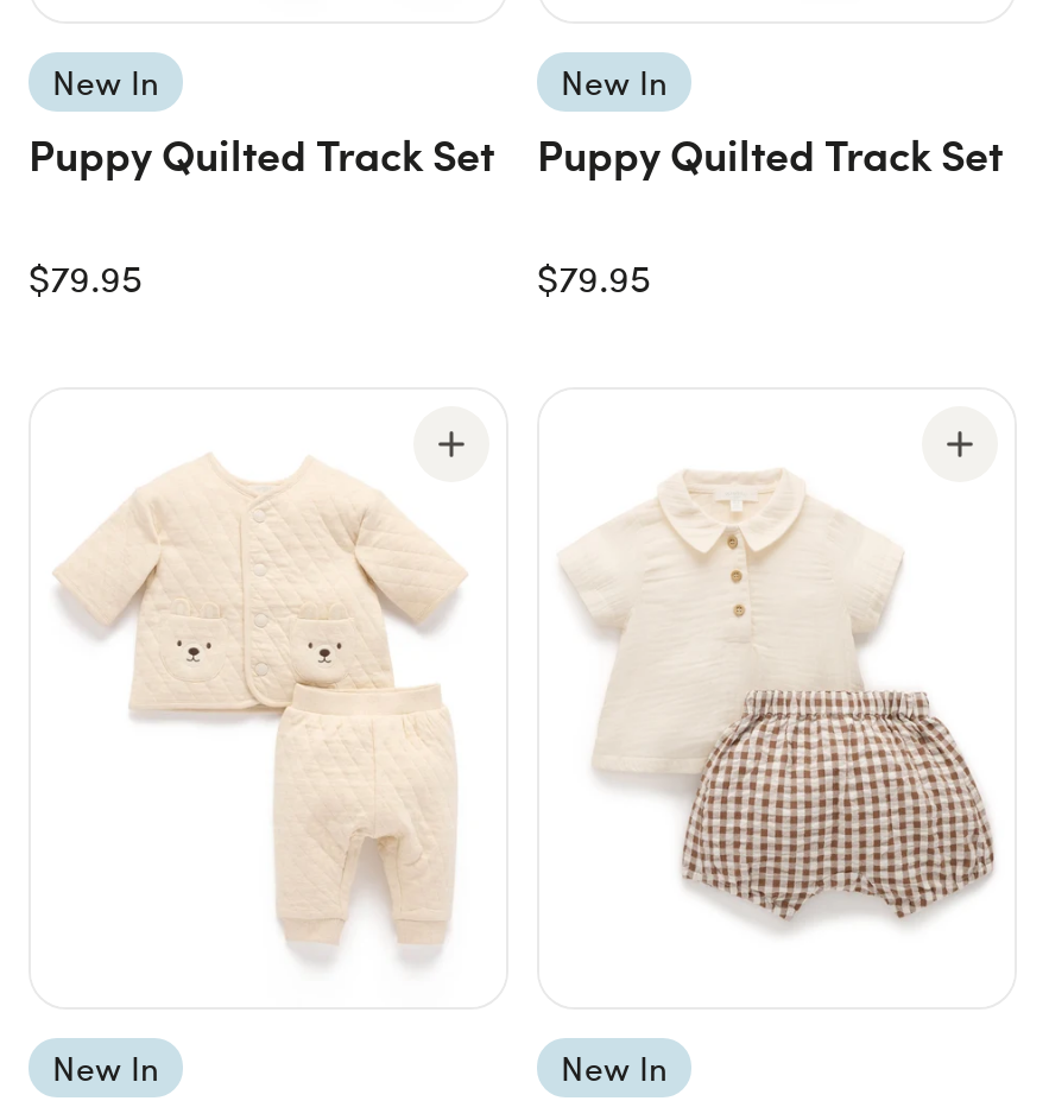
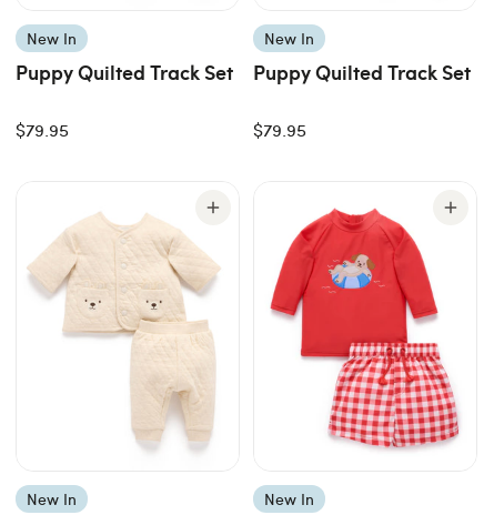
- [image]
+ [image]
